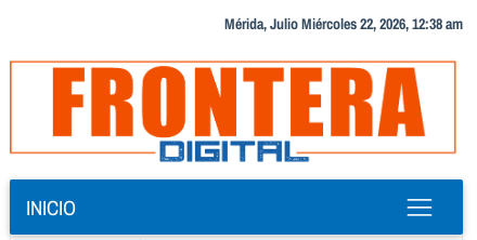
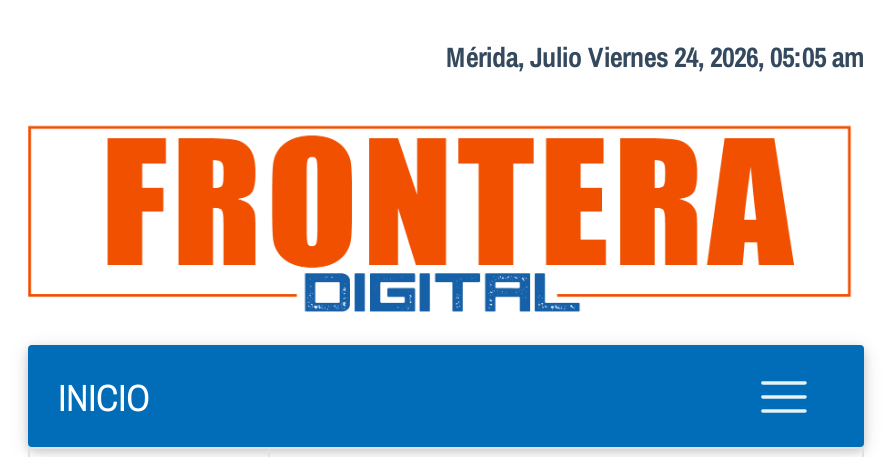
- Mérida, Julio Miércoles 22, 2026, 12:38 am
+ Mérida, Julio Viernes 24, 2026, 05:05 am
